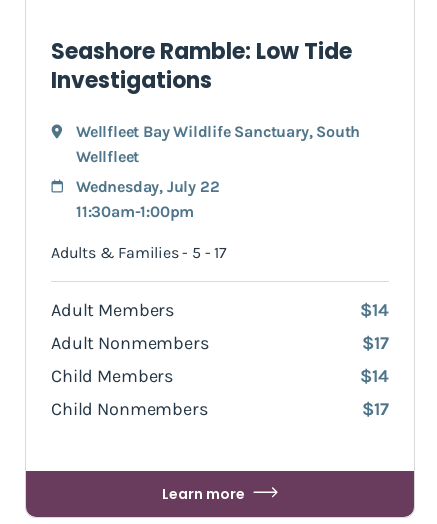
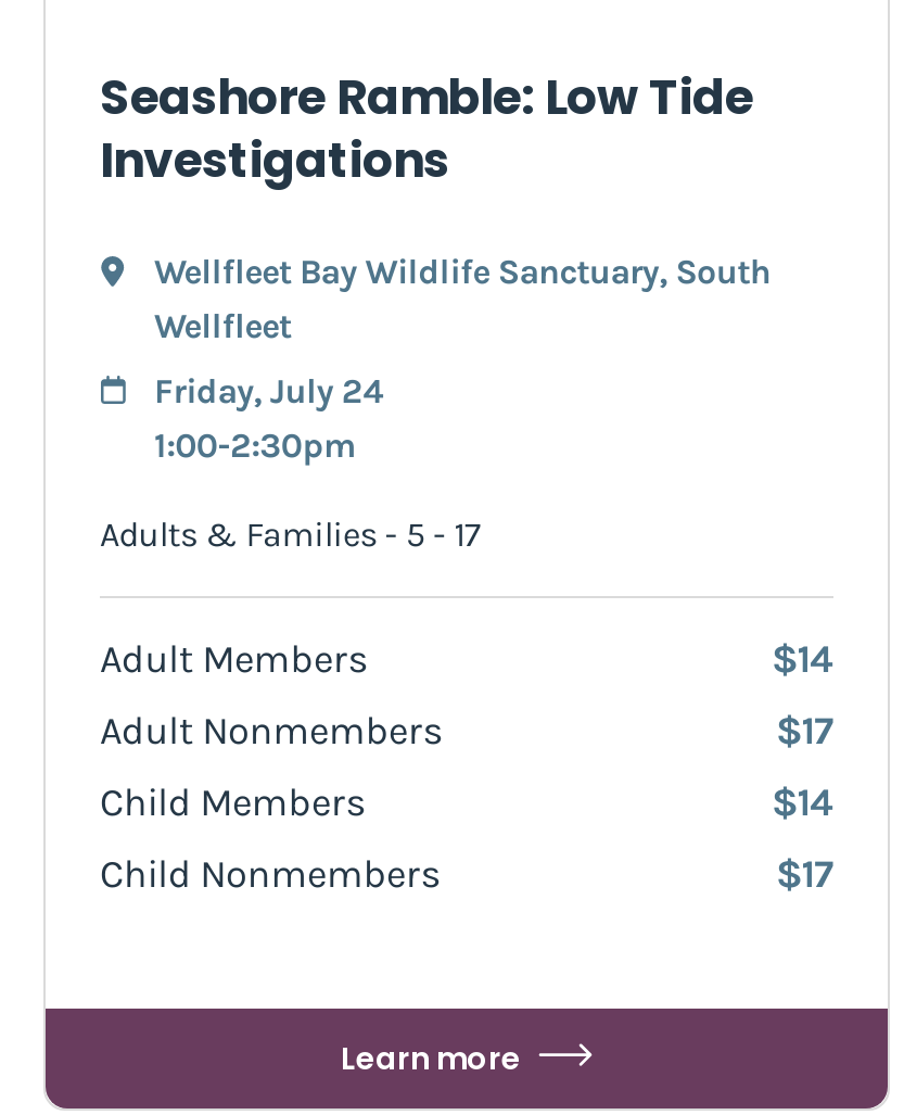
- Wednesday, July 22
- 11:30am-1:00pm
+ Friday, July 24
+ 1:00-2:30pm
